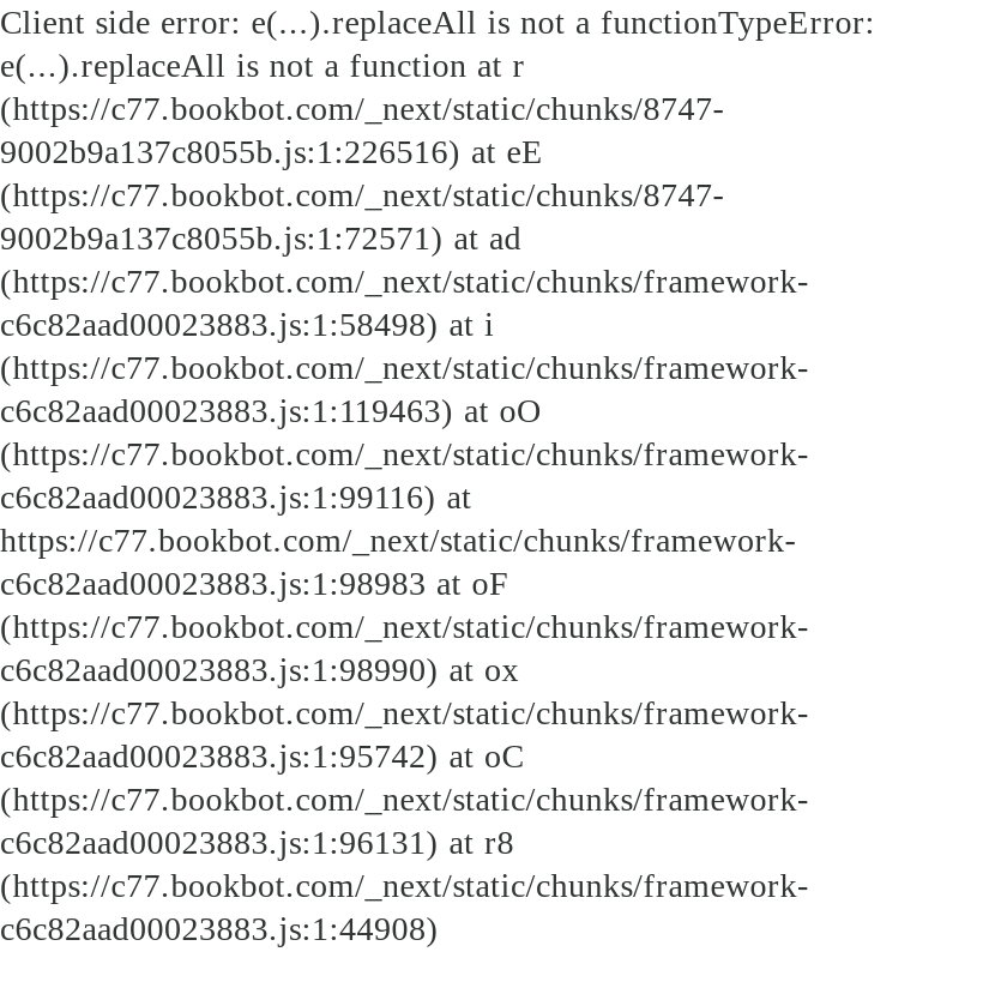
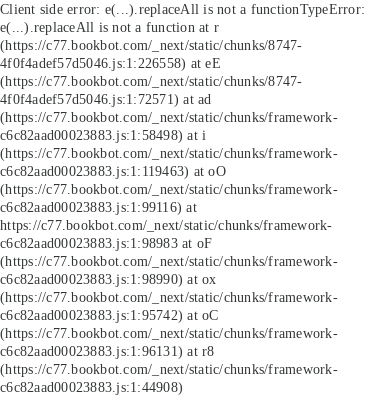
- 9002b9a137c8055b.js:1:226516) at eE
+ 4f0f4adef57d5046.js:1:226558) at eE

- 9002b9a137c8055b.js:1:72571) at ad
+ 4f0f4adef57d5046.js:1:72571) at ad
